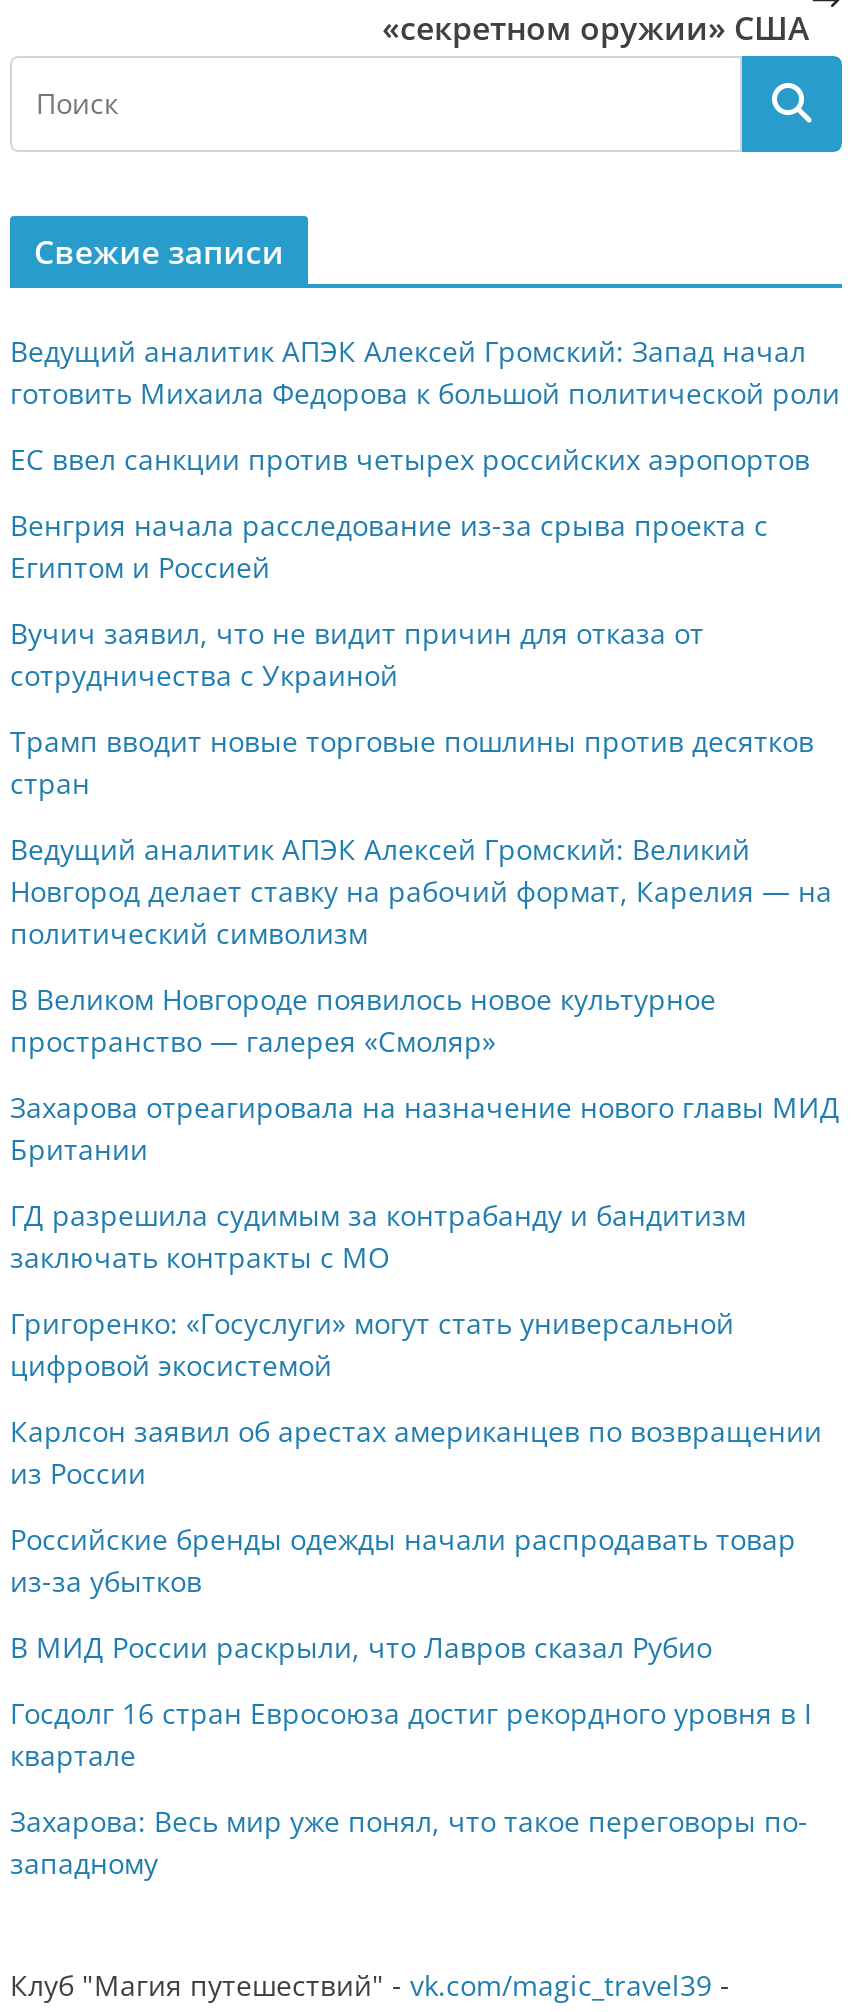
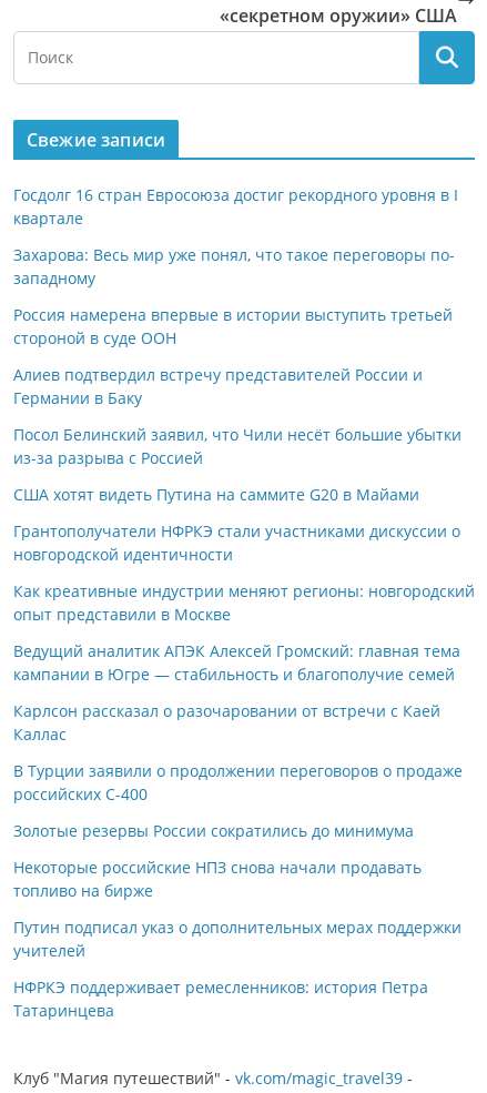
- Ведущий аналитик АПЭК Алексей Громский: Запад начал
- готовить Михаила Федорова к большой политической роли
- ЕС ввел санкции против четырех российских аэропортов
- Венгрия начала расследование из-за срыва проекта с
- Египтом и Россией
- Вучич заявил, что не видит причин для отказа от
- сотрудничества с Украиной
- Трамп вводит новые торговые пошлины против десятков
- стран
- Ведущий аналитик АПЭК Алексей Громский: Великий
- Новгород делает ставку на рабочий формат, Карелия — на
- политический символизм
- В Великом Новгороде появилось новое культурное
- пространство — галерея «Смоляр»
- Захарова отреагировала на назначение нового главы МИД
- Британии
- ГД разрешила судимым за контрабанду и бандитизм
- заключать контракты с МО
- Григоренко: «Госуслуги» могут стать универсальной
- цифровой экосистемой
- Карлсон заявил об арестах американцев по возвращении
- из России
- Российские бренды одежды начали распродавать товар
- из-за убытков
- В МИД России раскрыли, что Лавров сказал Рубио

moved up: Госдолг 16 стран Евросоюза достиг рекордного уровня в I | квартале | Захарова: Весь мир уже понял, что такое переговоры по- | западному

+ Россия намерена впервые в истории выступить третьей
+ стороной в суде ООН
+ Алиев подтвердил встречу представителей России и
+ Германии в Баку
+ Посол Белинский заявил, что Чили несёт большие убытки
+ из-за разрыва с Россией
+ США хотят видеть Путина на саммите G20 в Майами
+ Грантополучатели НФРКЭ стали участниками дискуссии о
+ новгородской идентичности
+ Как креативные индустрии меняют регионы: новгородский
+ опыт представили в Москве
+ Ведущий аналитик АПЭК Алексей Громский: главная тема
+ кампании в Югре — стабильность и благополучие семей
+ Карлсон рассказал о разочаровании от встречи с Каей
+ Каллас
+ В Турции заявили о продолжении переговоров о продаже
+ российских С-400
+ Золотые резервы России сократились до минимума
+ Некоторые российские НПЗ снова начали продавать
+ топливо на бирже
+ Путин подписал указ о дополнительных мерах поддержки
+ учителей
+ НФРКЭ поддерживает ремесленников: история Петра
+ Татаринцева
